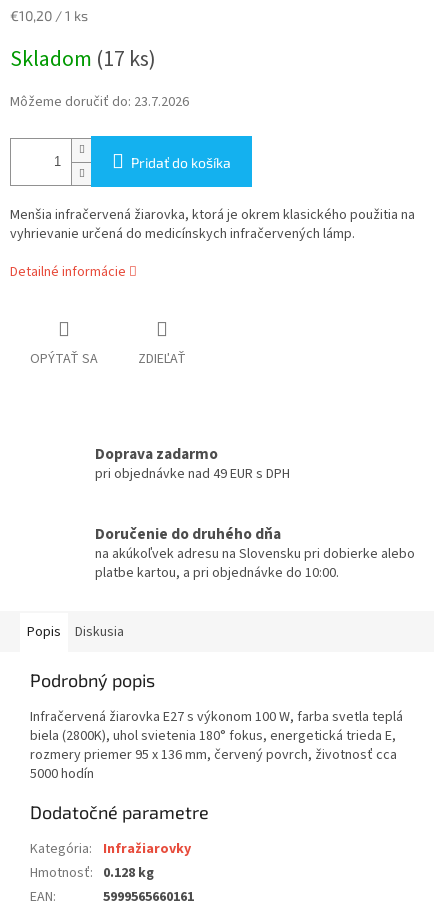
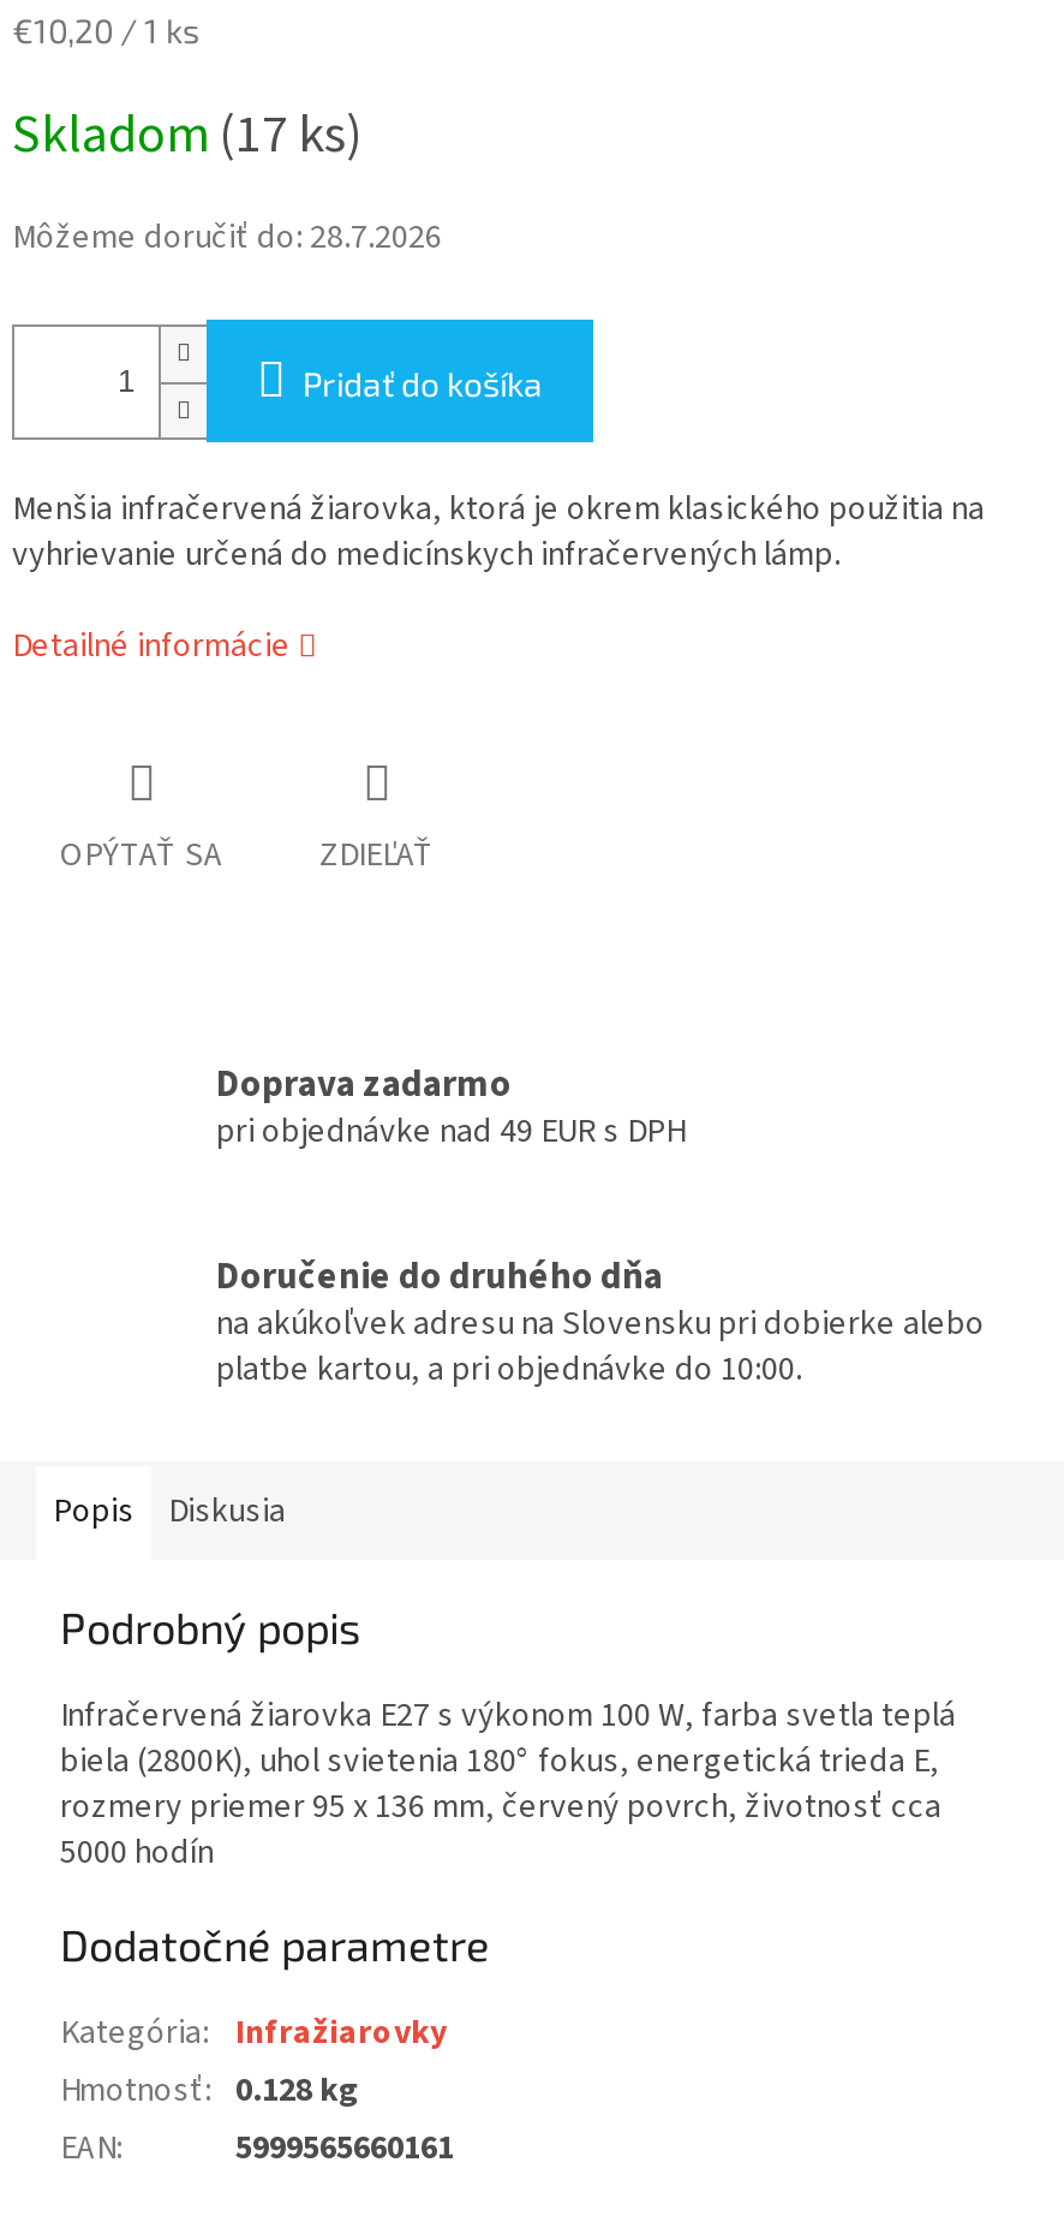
- Môžeme doručiť do: 23.7.2026
+ Môžeme doručiť do: 28.7.2026
